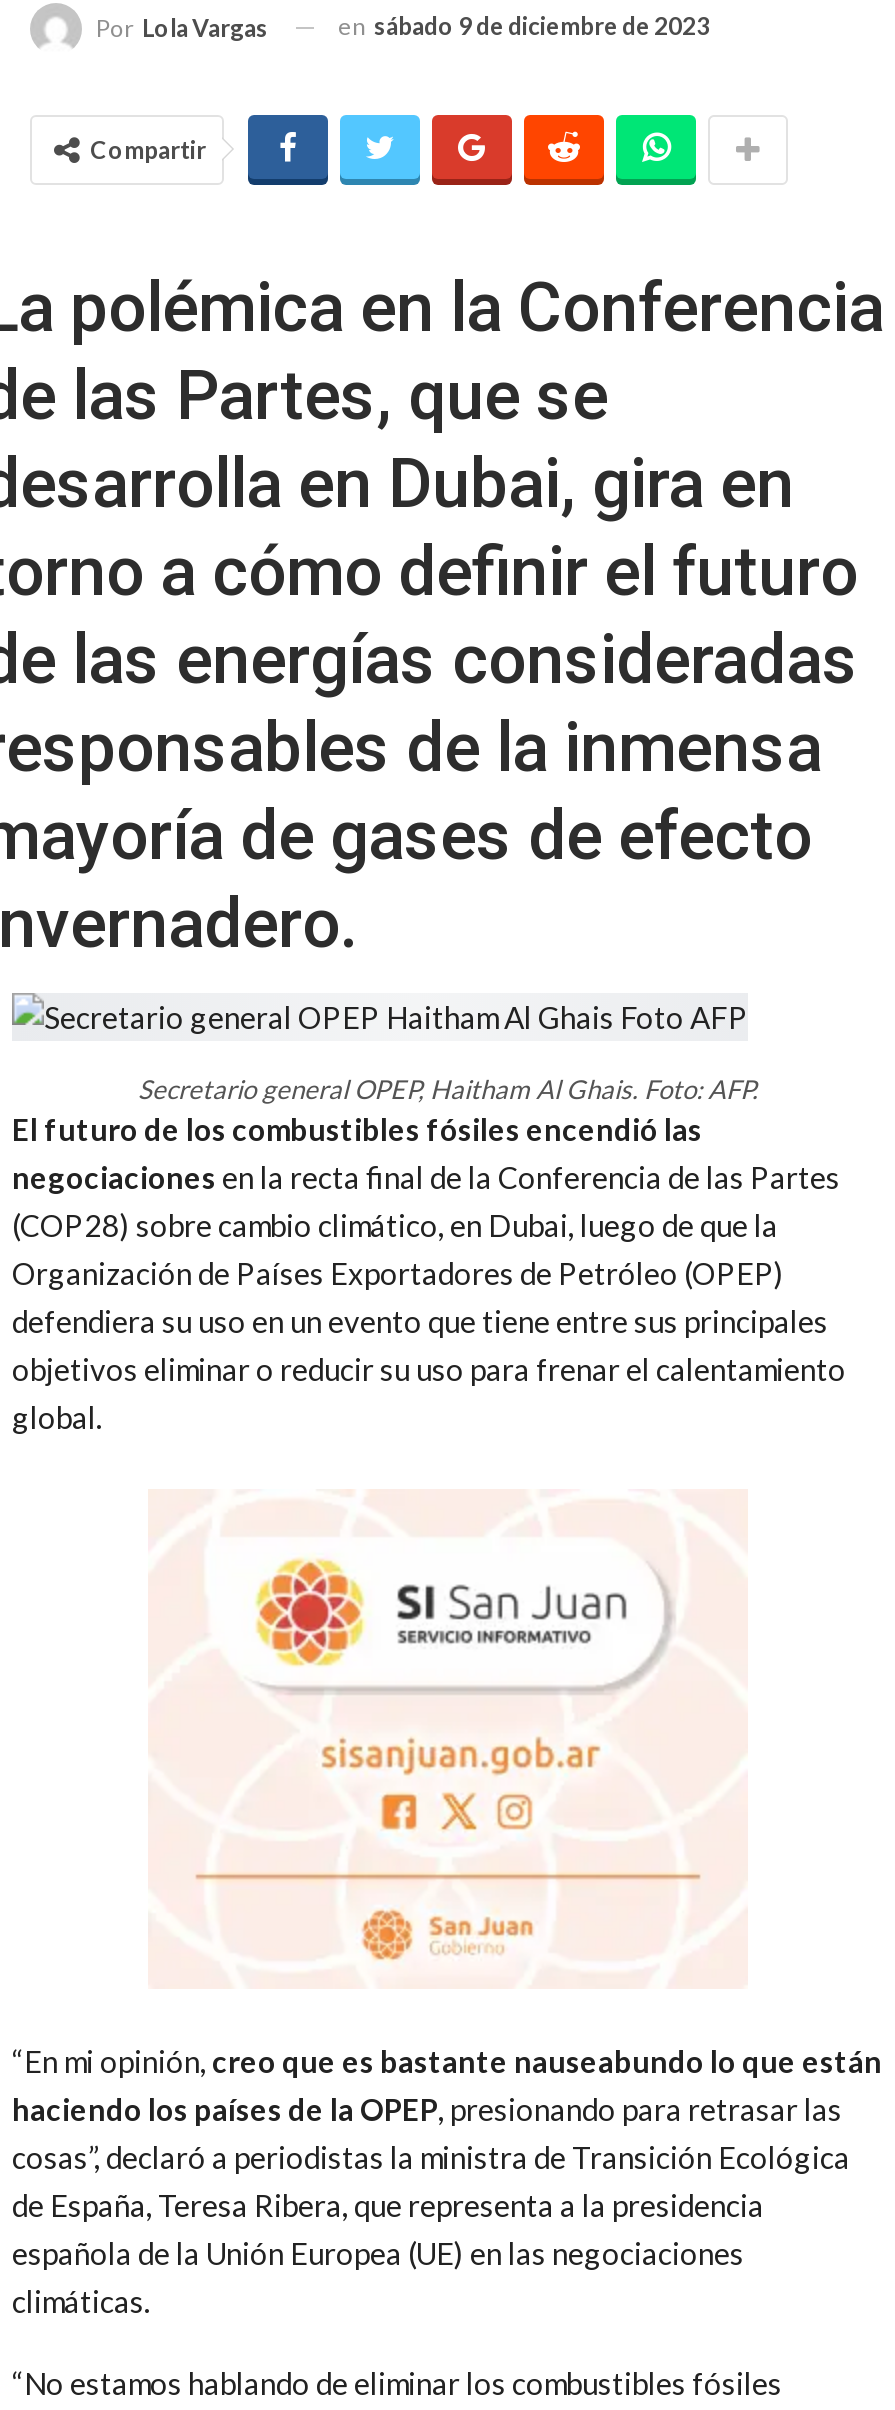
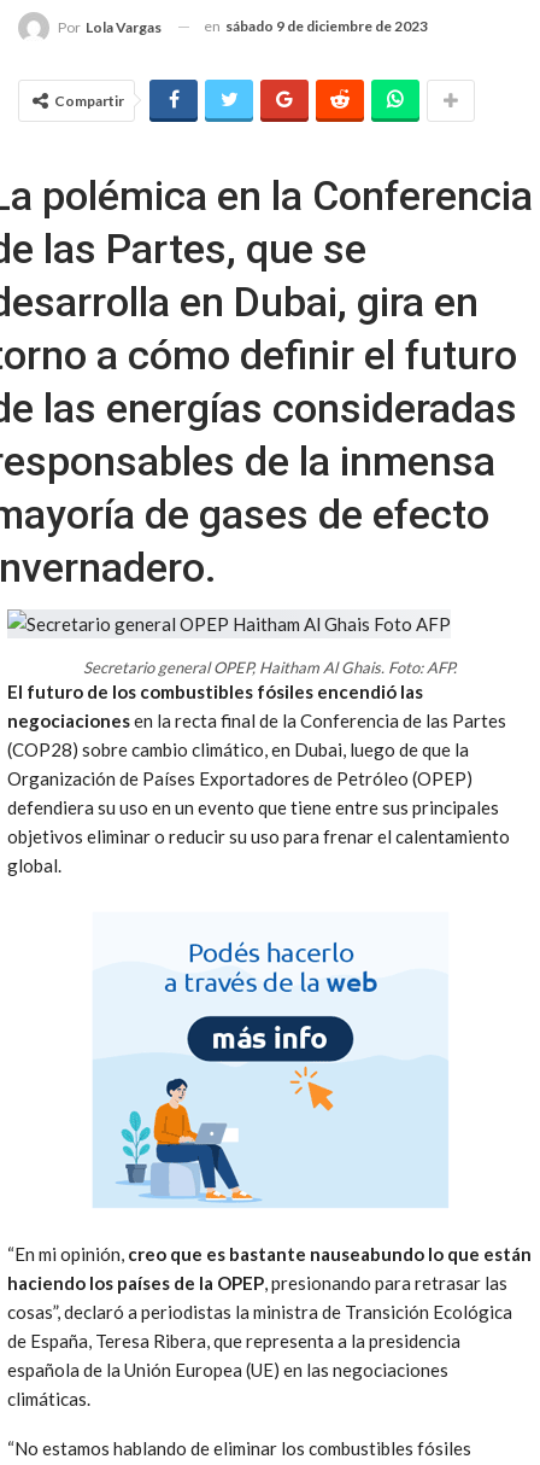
- [image]
+ [image]
